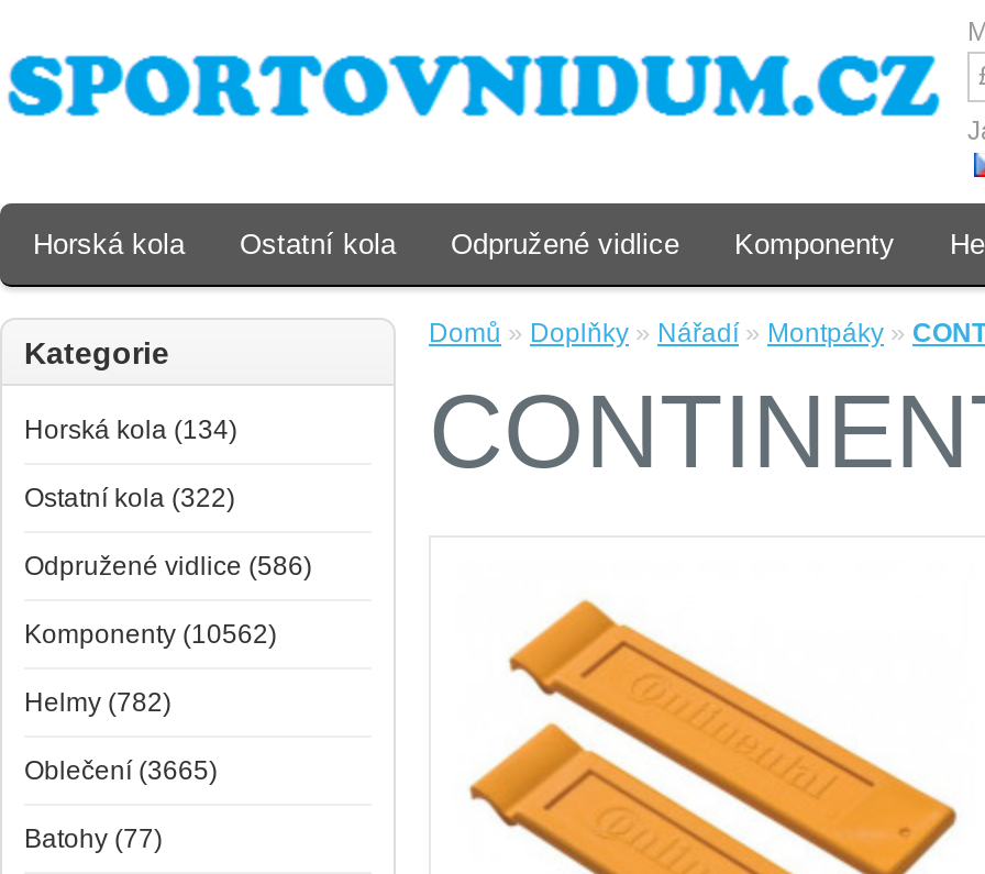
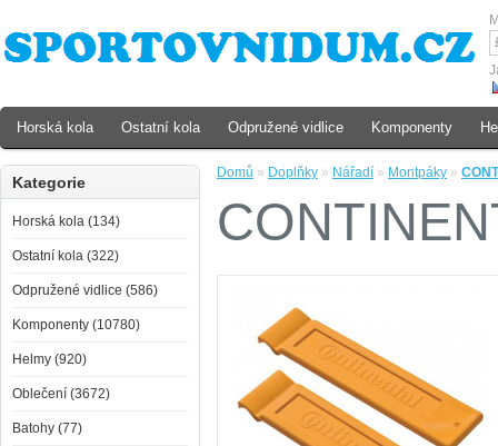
- Komponenty (10562)
+ Komponenty (10780)

- Helmy (782)
+ Helmy (920)

- Oblečení (3665)
+ Oblečení (3672)
